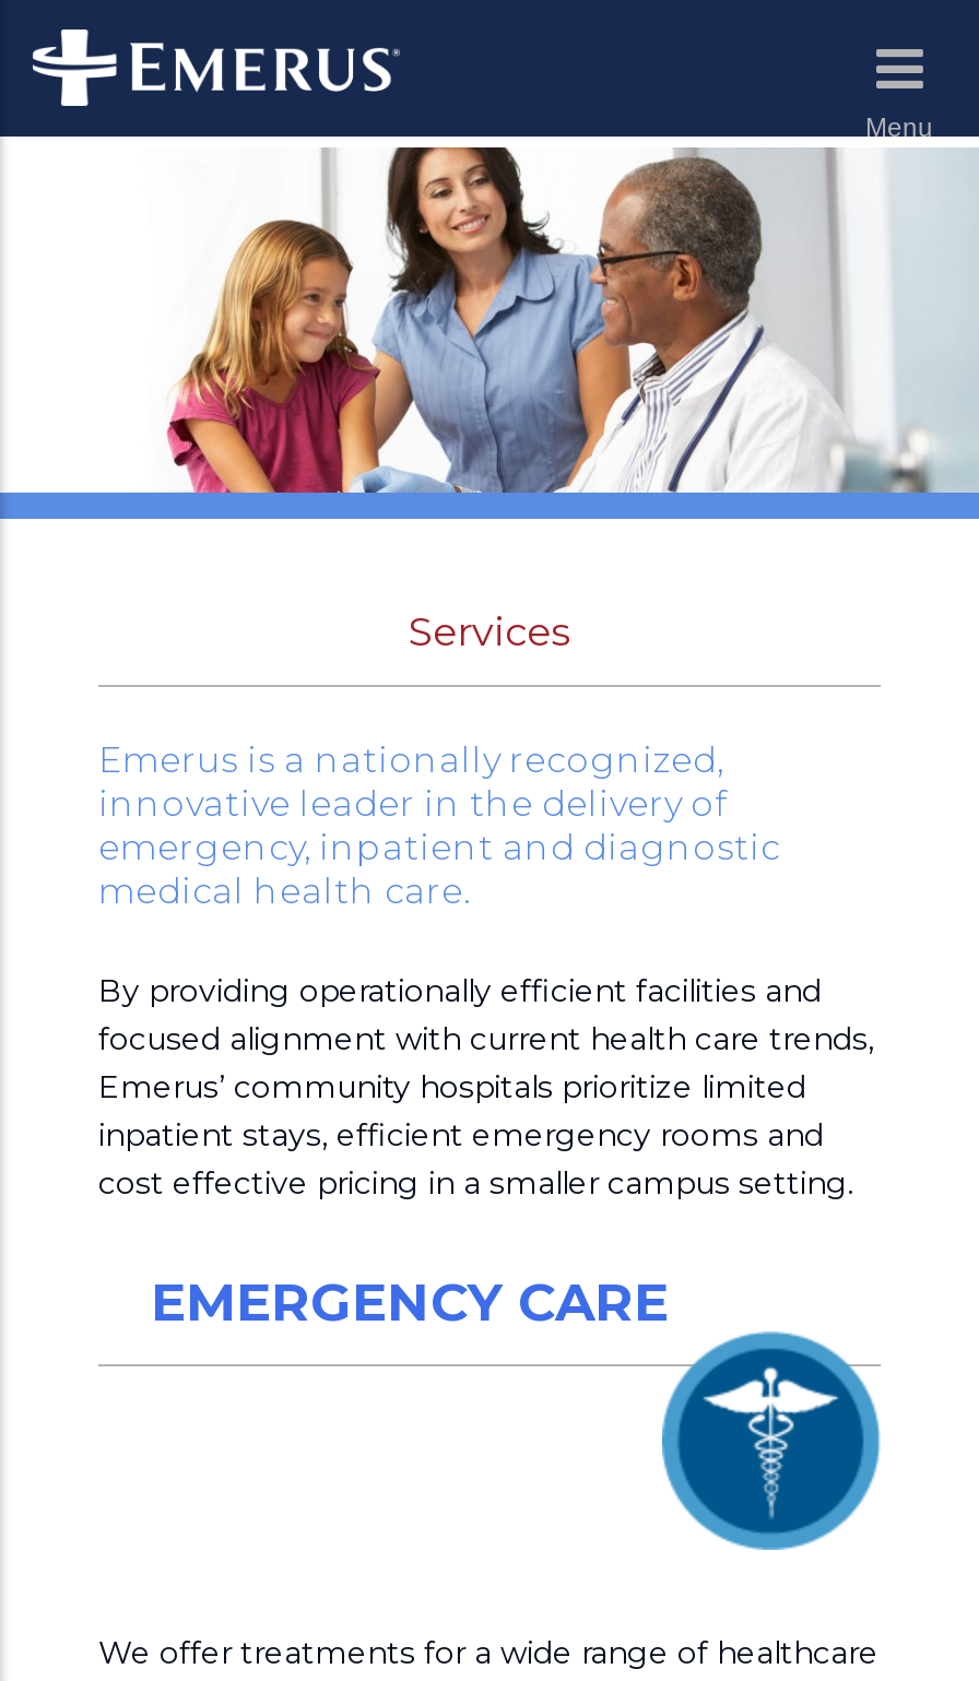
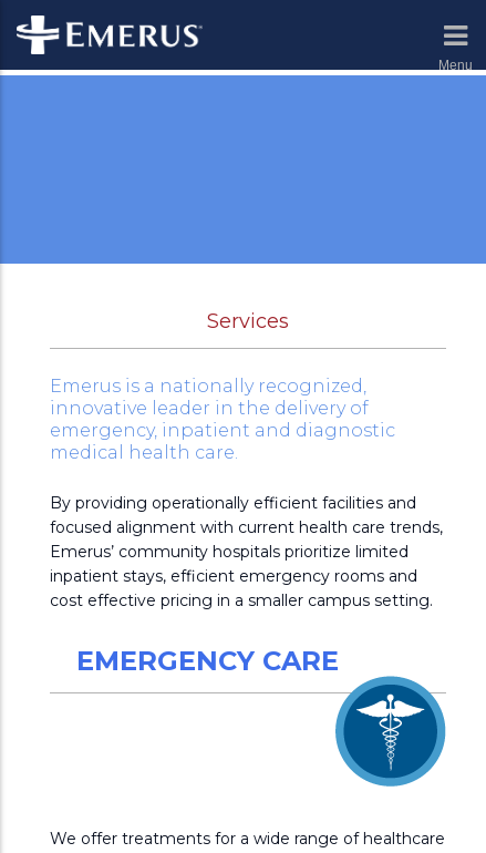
- [image]
